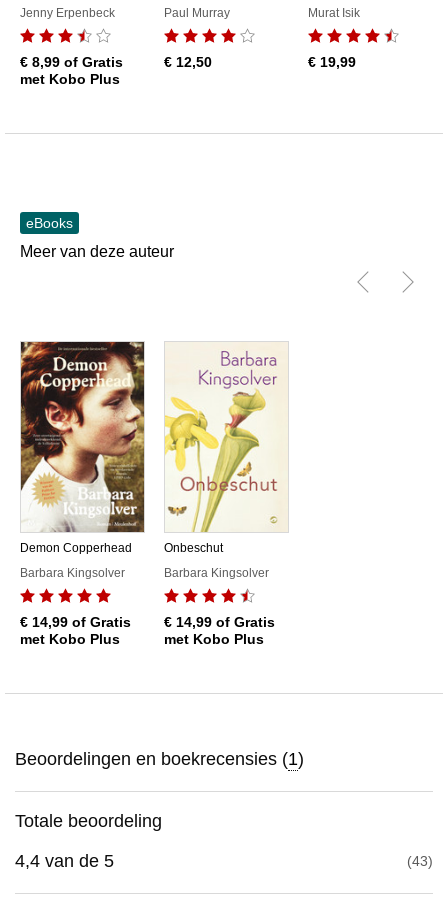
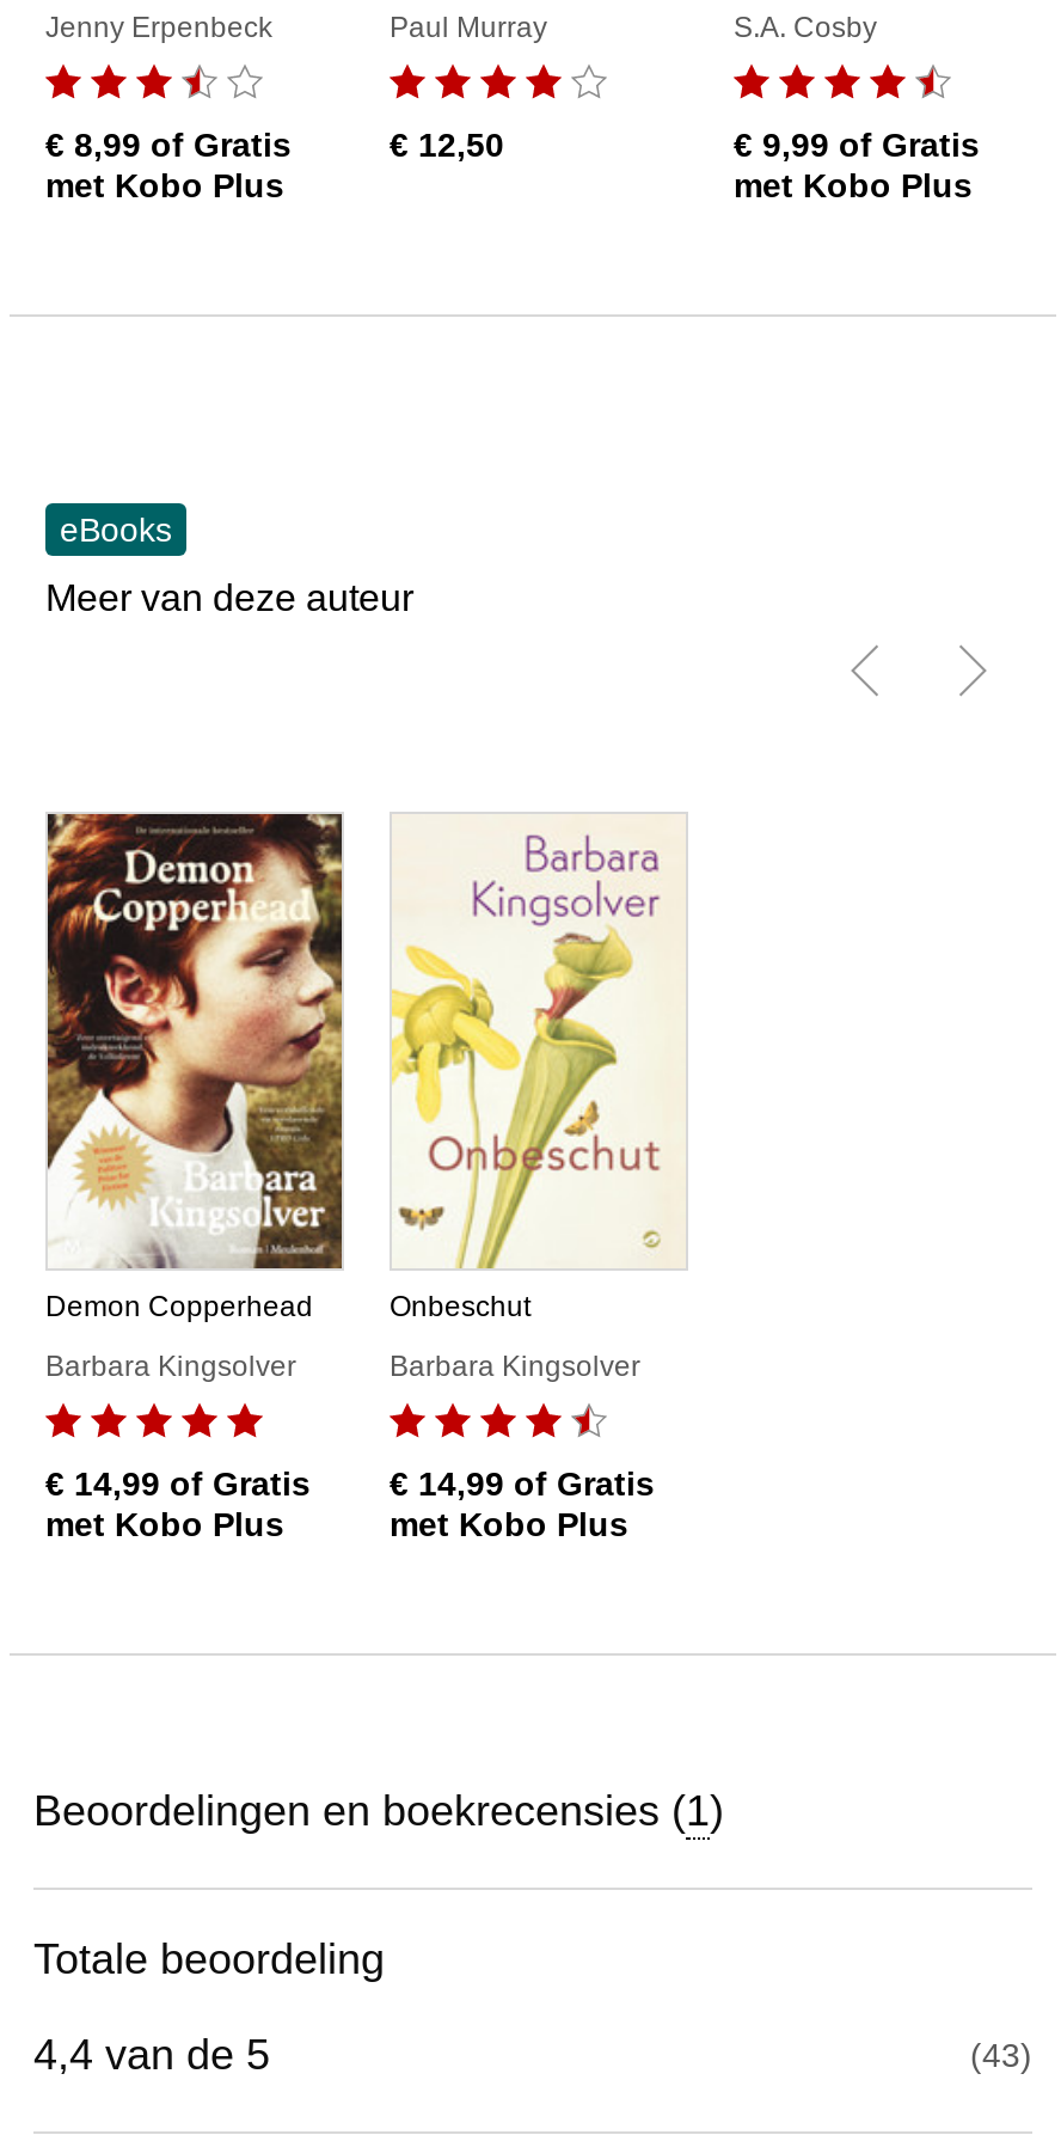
- Murat Isik
+ S.A. Cosby

- € 19,99
+ € 9,99 of Gratis
+ met Kobo Plus
